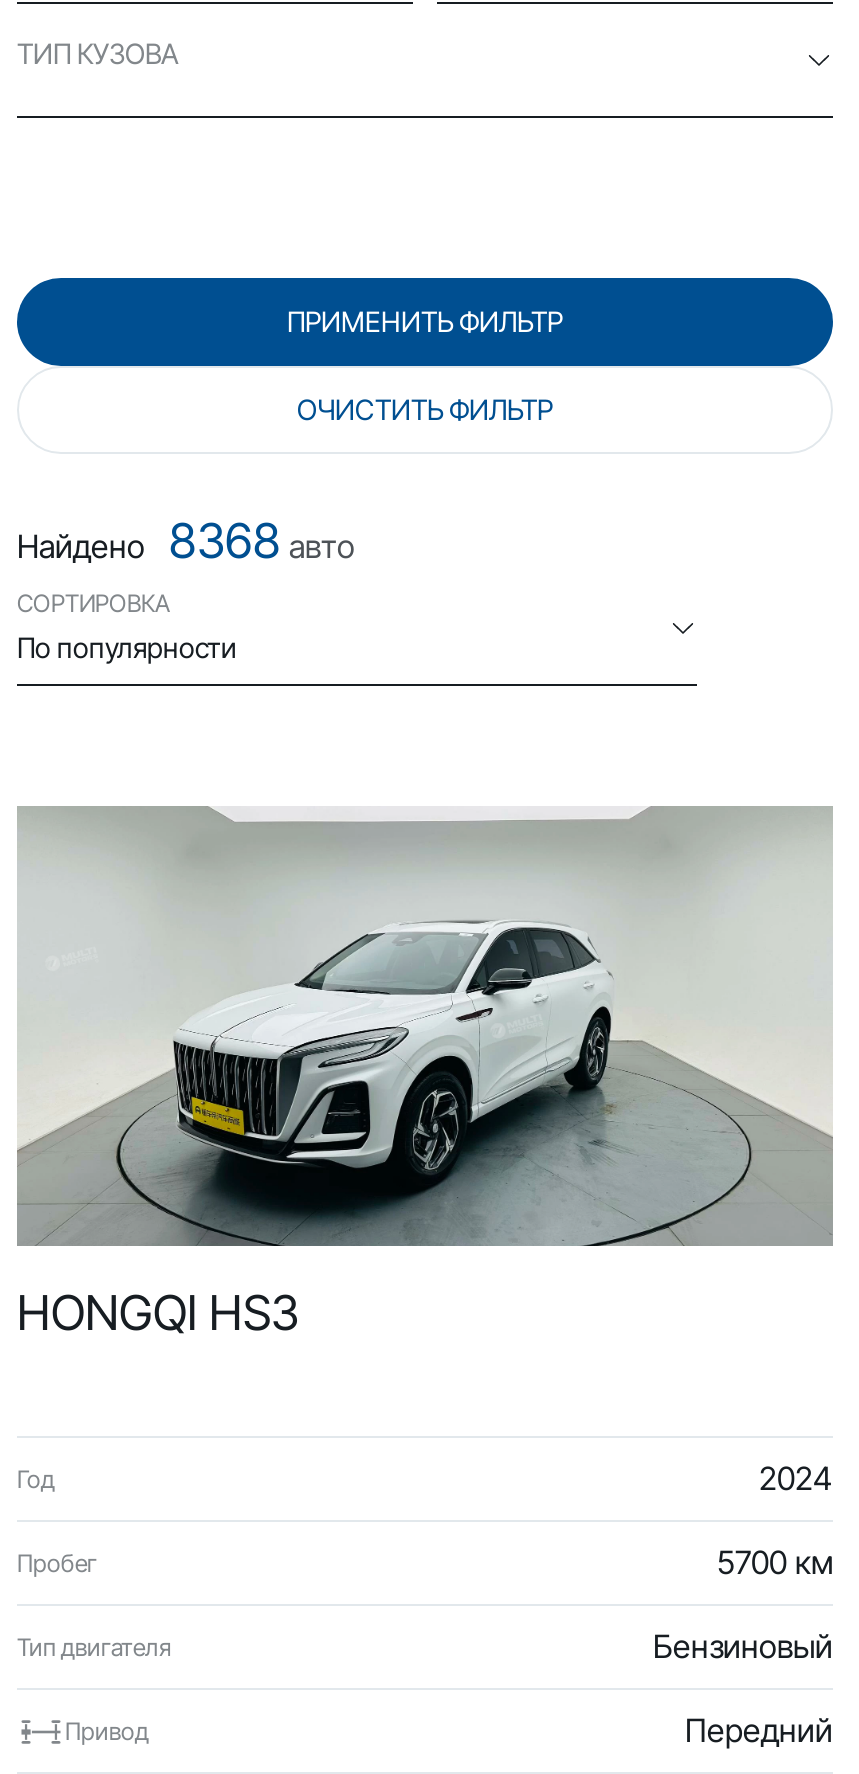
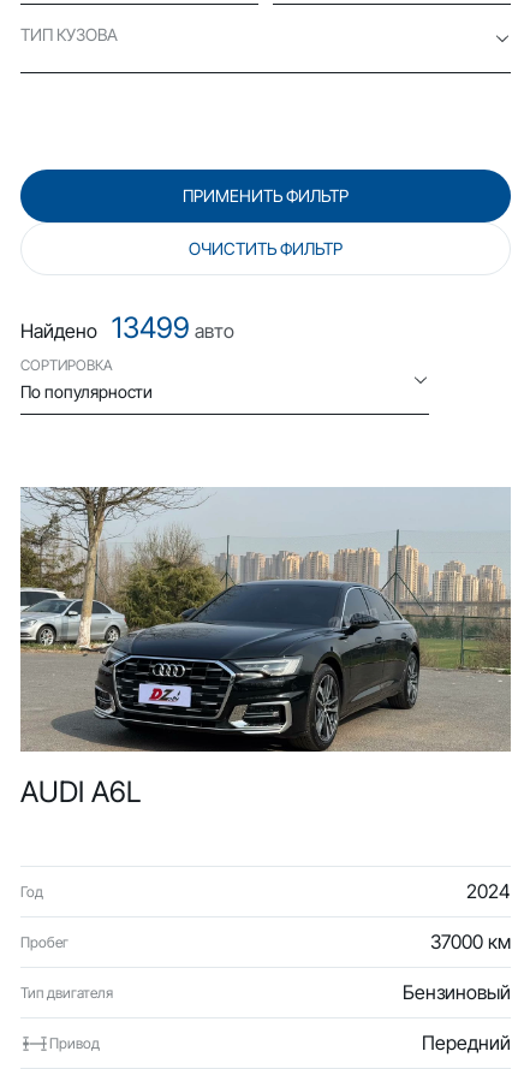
- Найдено 8368 авто
+ Найдено 13499 авто

- [image]
- HONGQI HS3
+ [image]
+ AUDI A6L

- 5700 км
+ 37000 км
